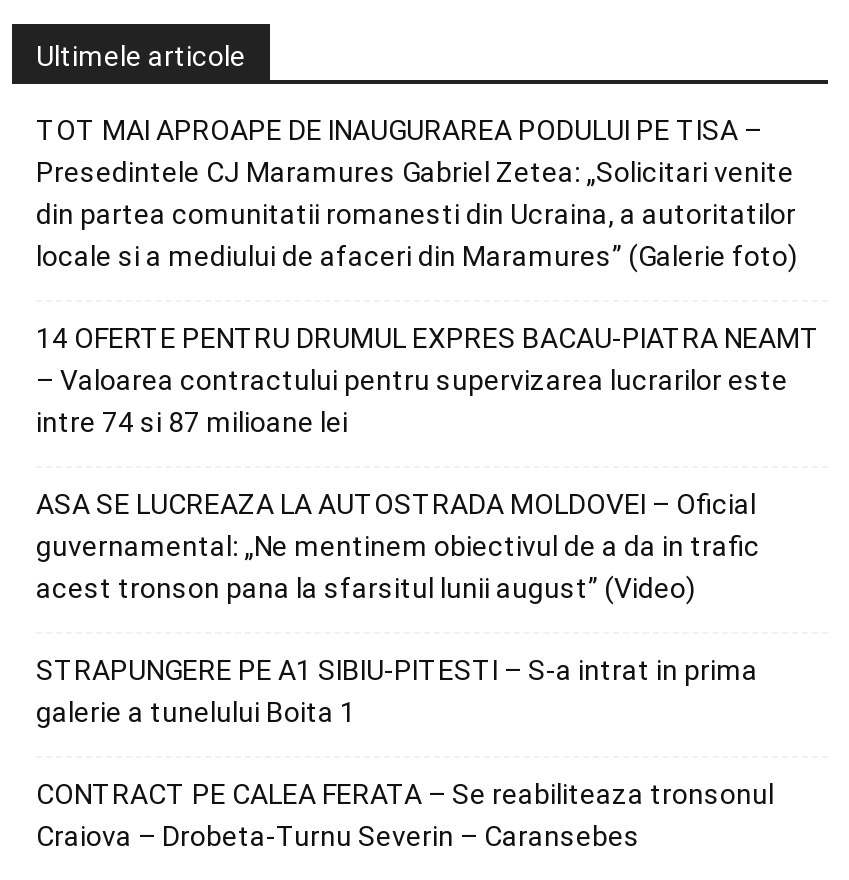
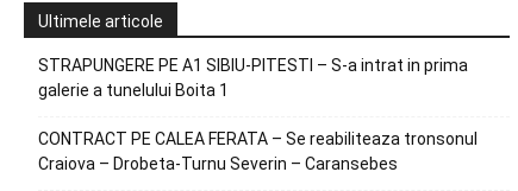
- TOT MAI APROAPE DE INAUGURAREA PODULUI PE TISA –
- Presedintele CJ Maramures Gabriel Zetea: „Solicitari venite
- din partea comunitatii romanesti din Ucraina, a autoritatilor
- locale si a mediului de afaceri din Maramures” (Galerie foto)
- 14 OFERTE PENTRU DRUMUL EXPRES BACAU-PIATRA NEAMT
- – Valoarea contractului pentru supervizarea lucrarilor este
- intre 74 si 87 milioane lei
- ASA SE LUCREAZA LA AUTOSTRADA MOLDOVEI – Oficial
- guvernamental: „Ne mentinem obiectivul de a da in trafic
- acest tronson pana la sfarsitul lunii august” (Video)
